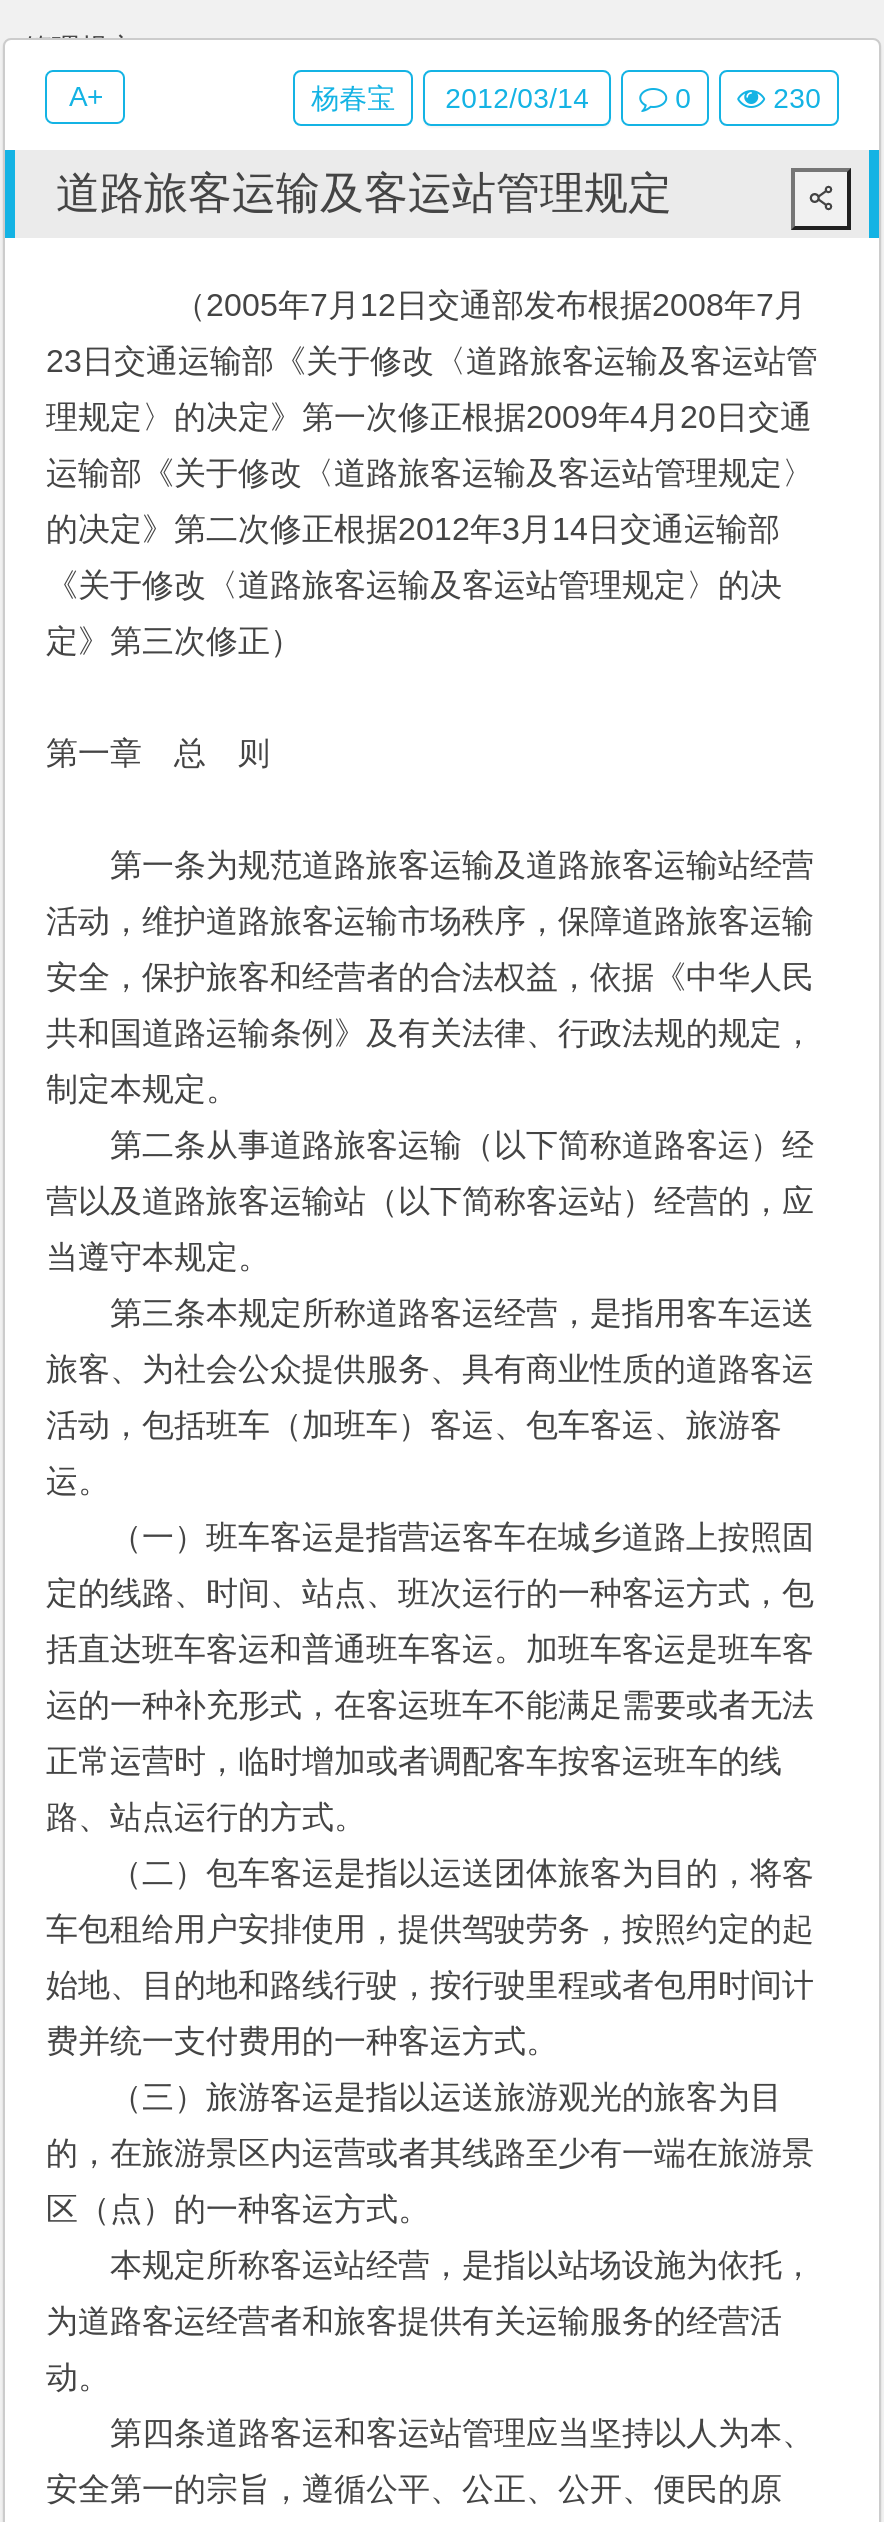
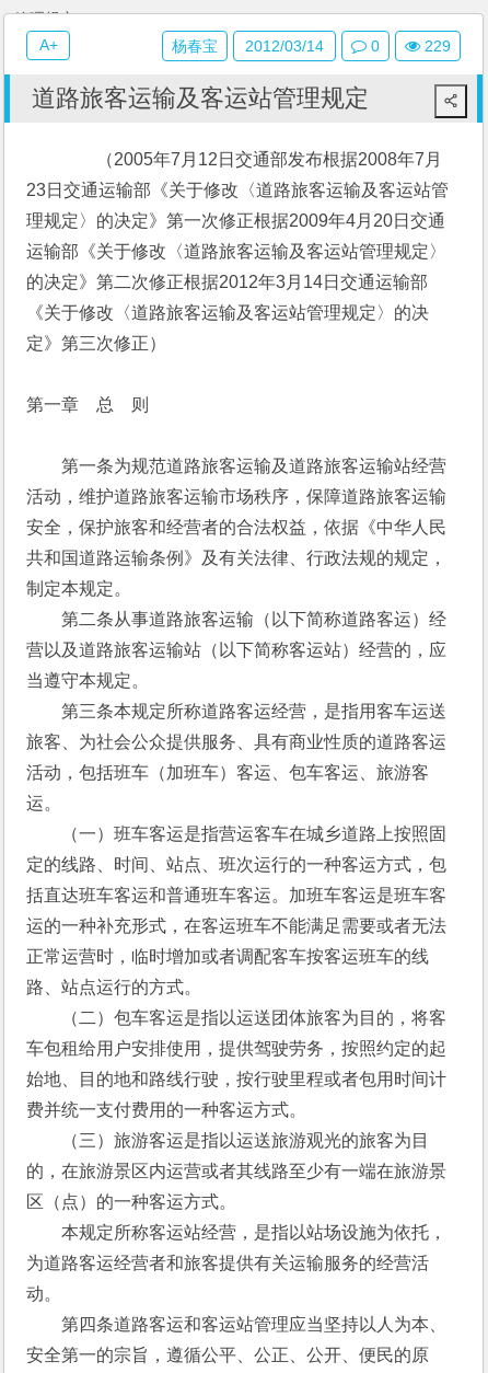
- 230
+ 229
